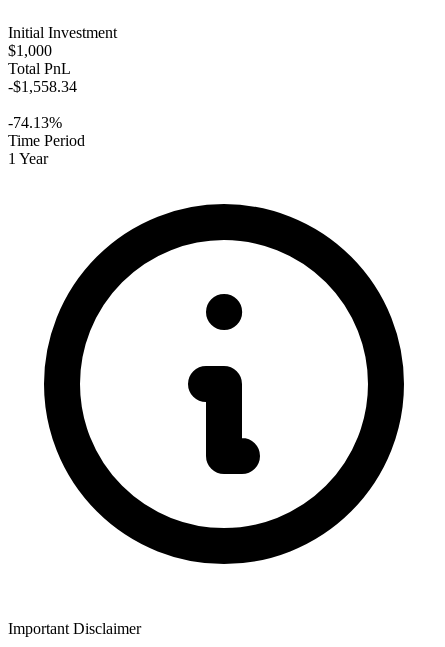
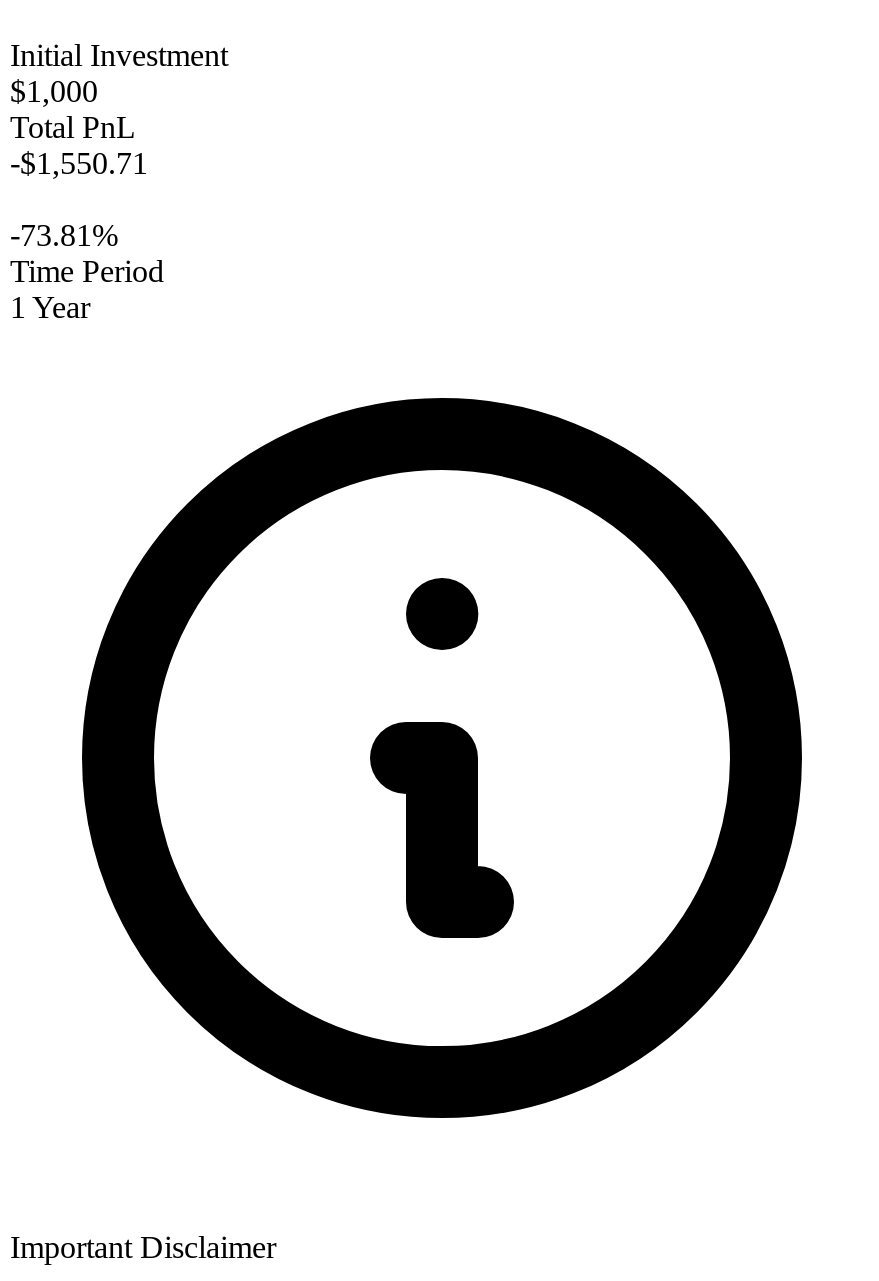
- -$1,558.34
+ -$1,550.71

- -74.13%
+ -73.81%
